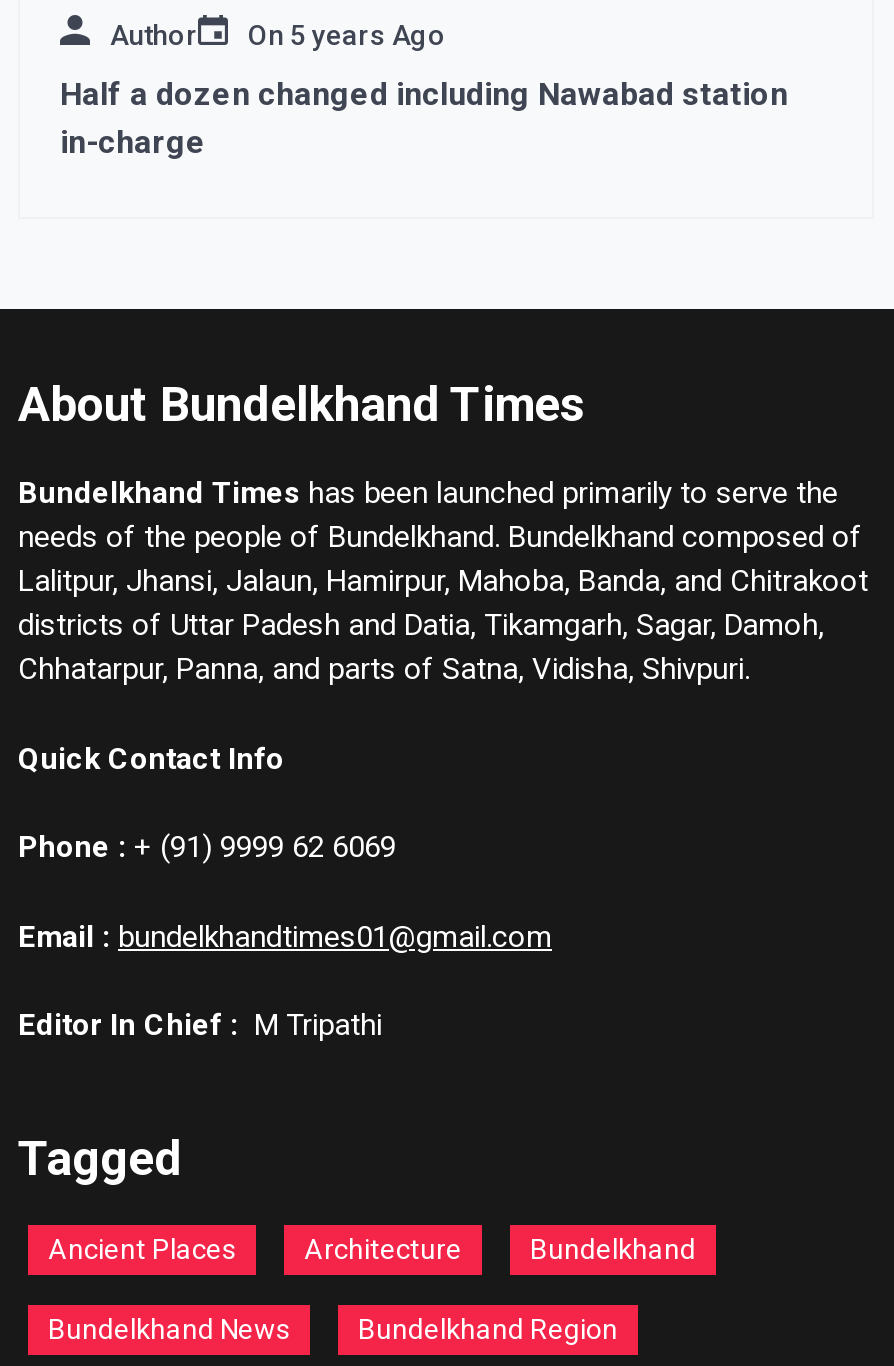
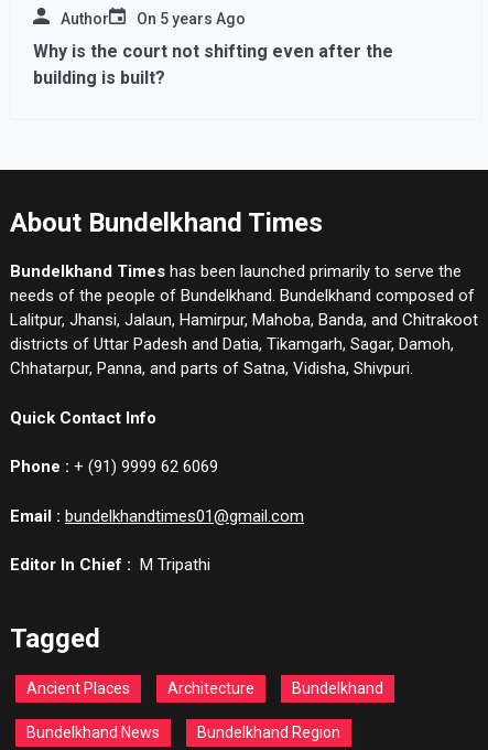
- Half a dozen changed including Nawabad station
- in-charge
+ Why is the court not shifting even after the
+ building is built?
